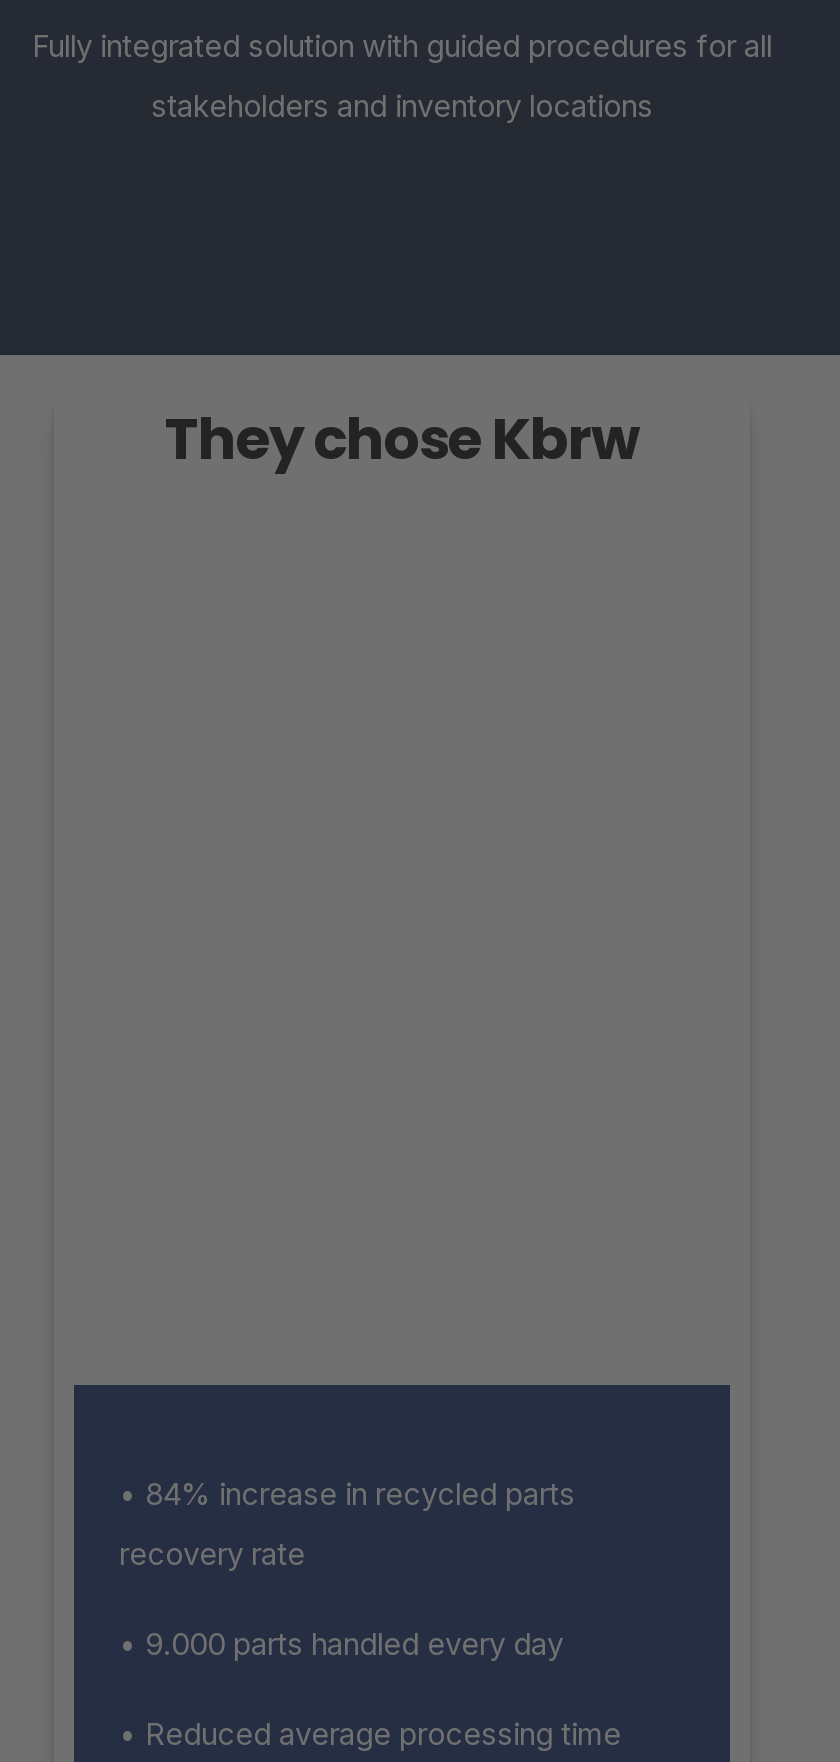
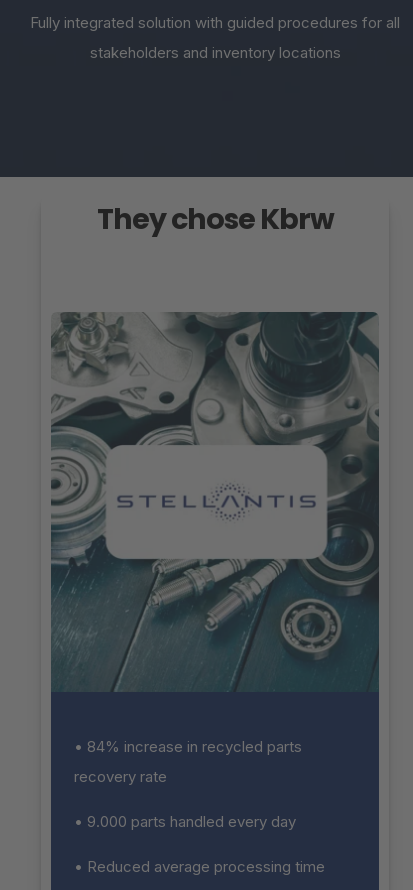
+ [image]
